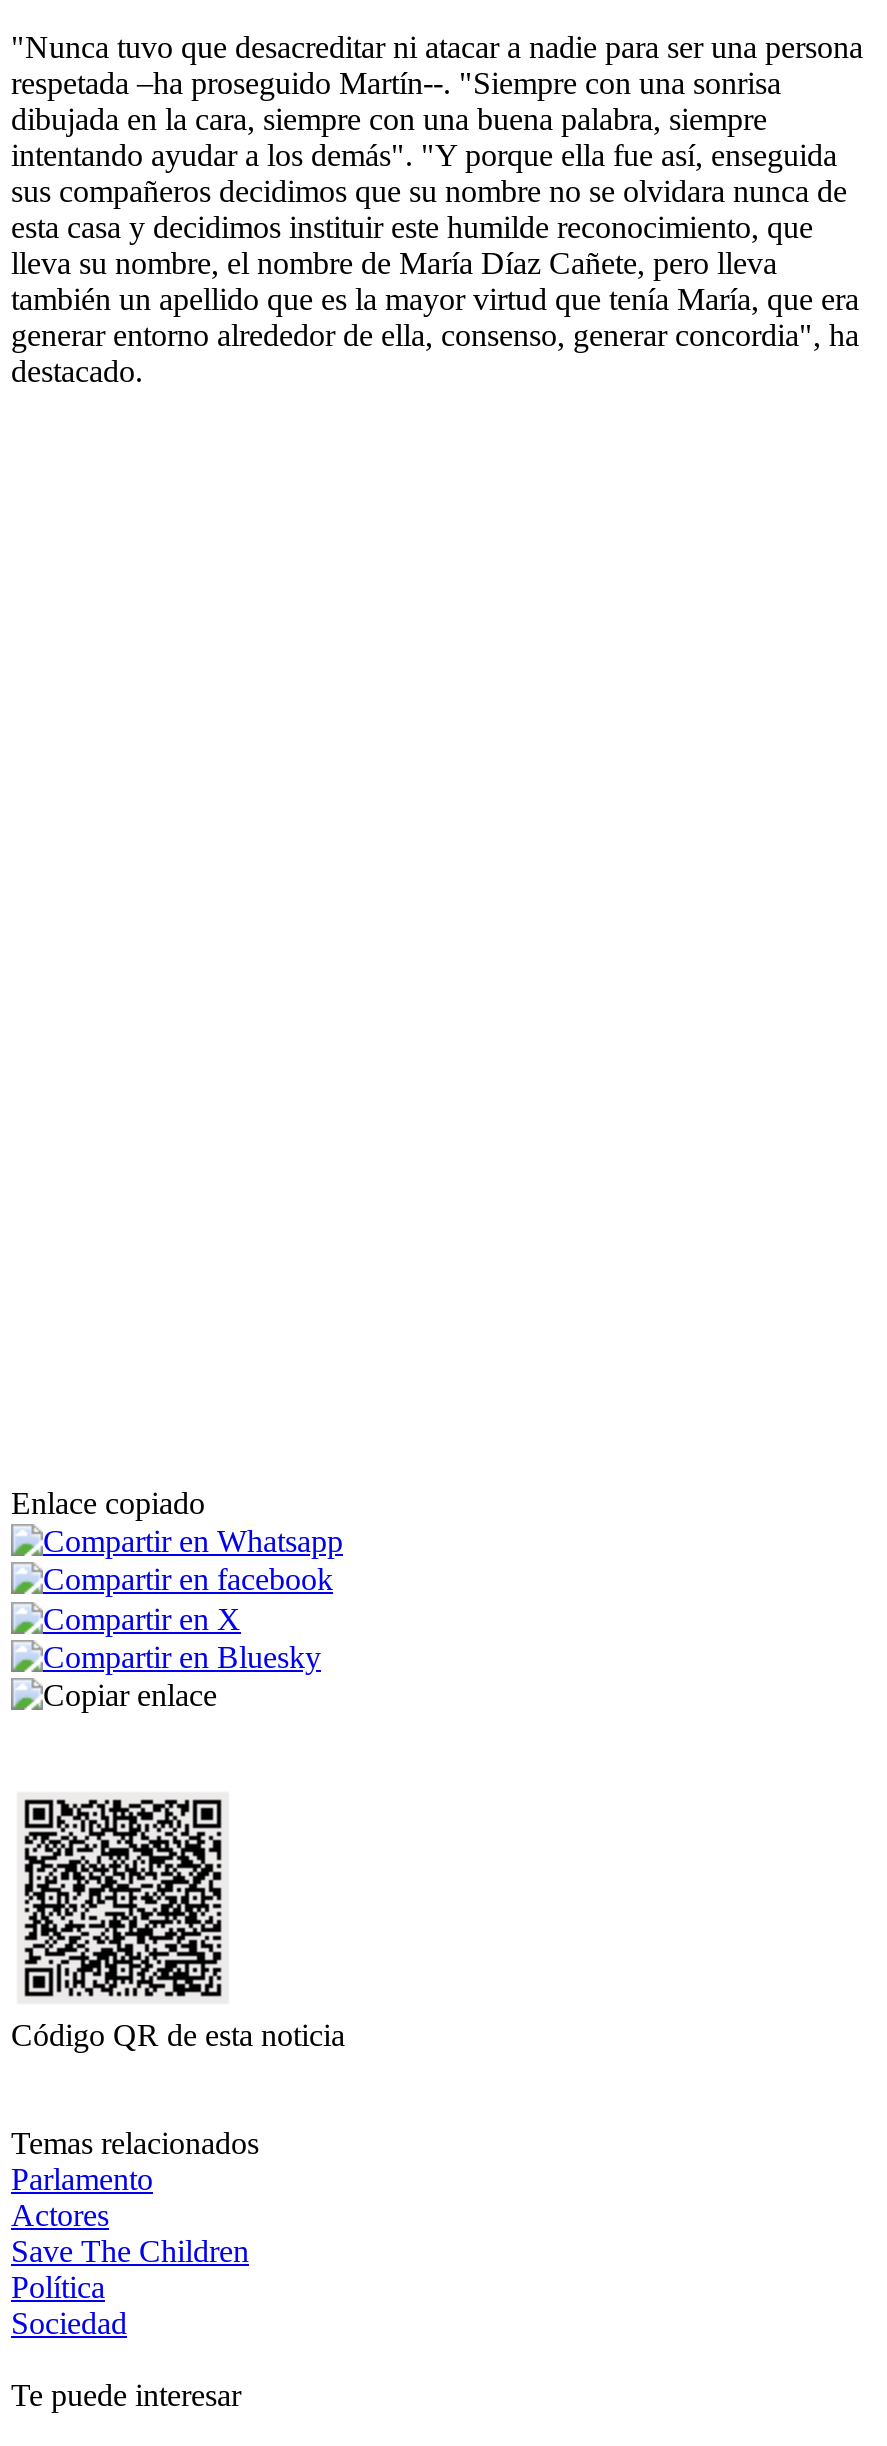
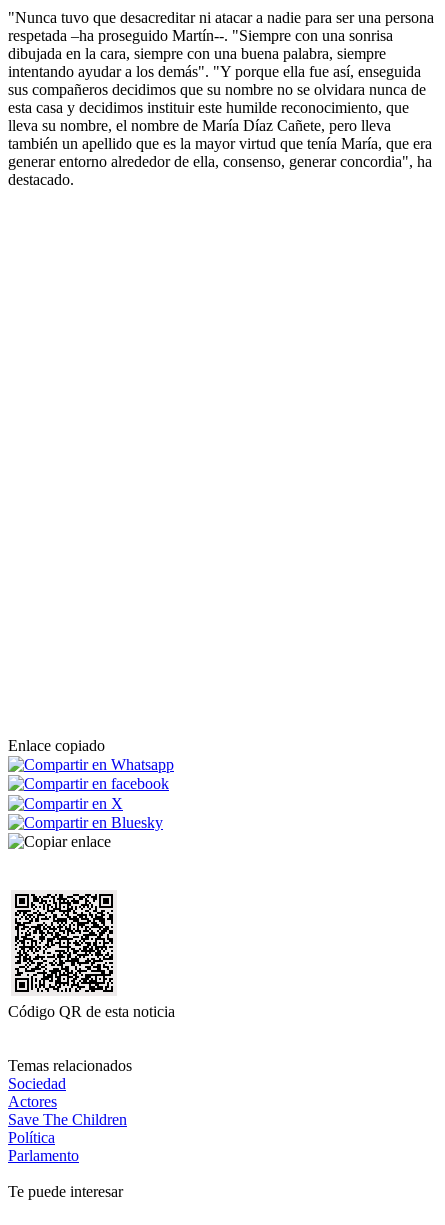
moved down: Parlamento

moved up: Sociedad
